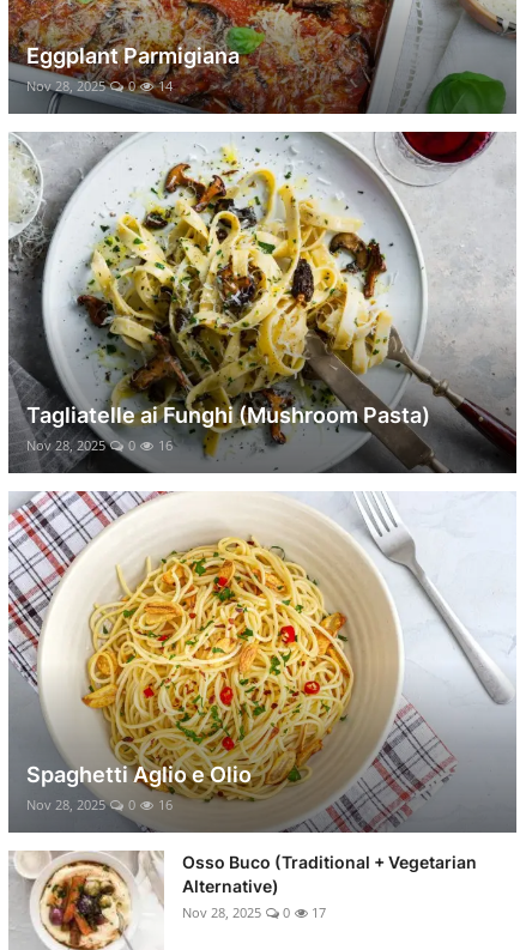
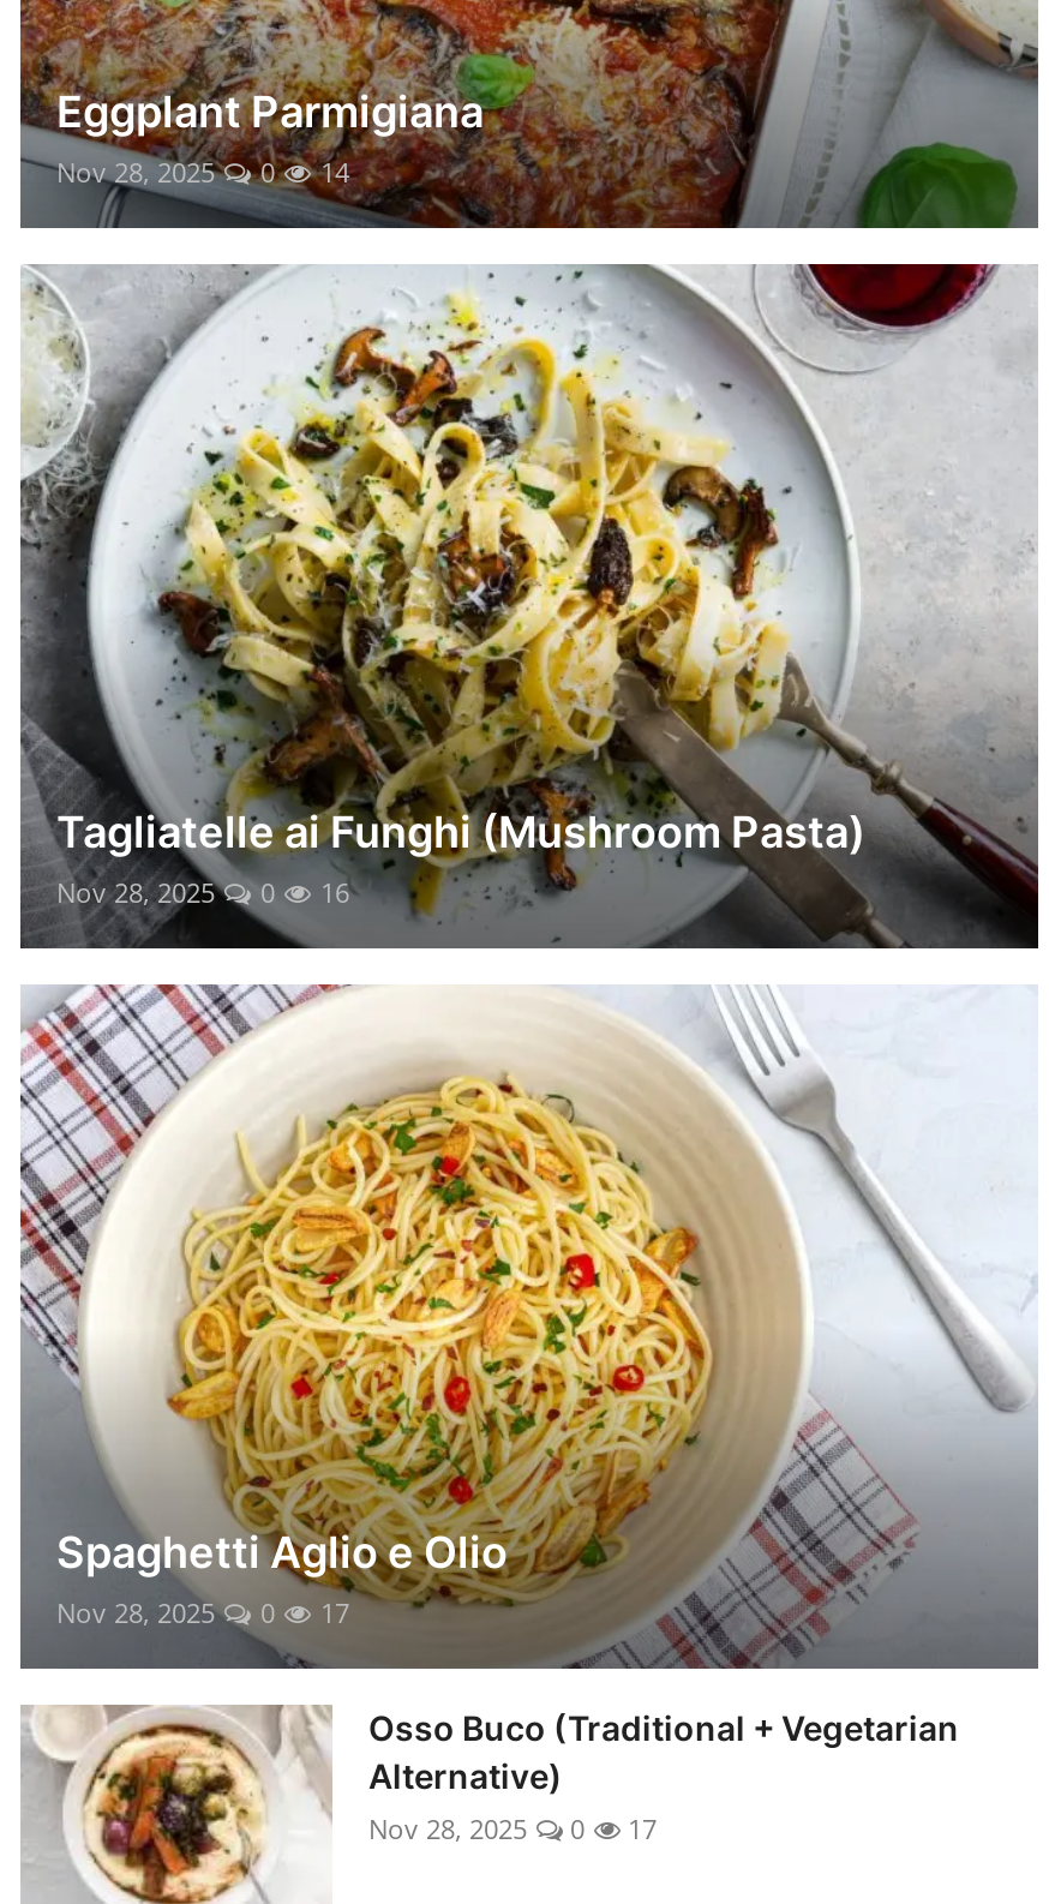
- Nov 28, 2025 0 16
+ Nov 28, 2025 0 17
